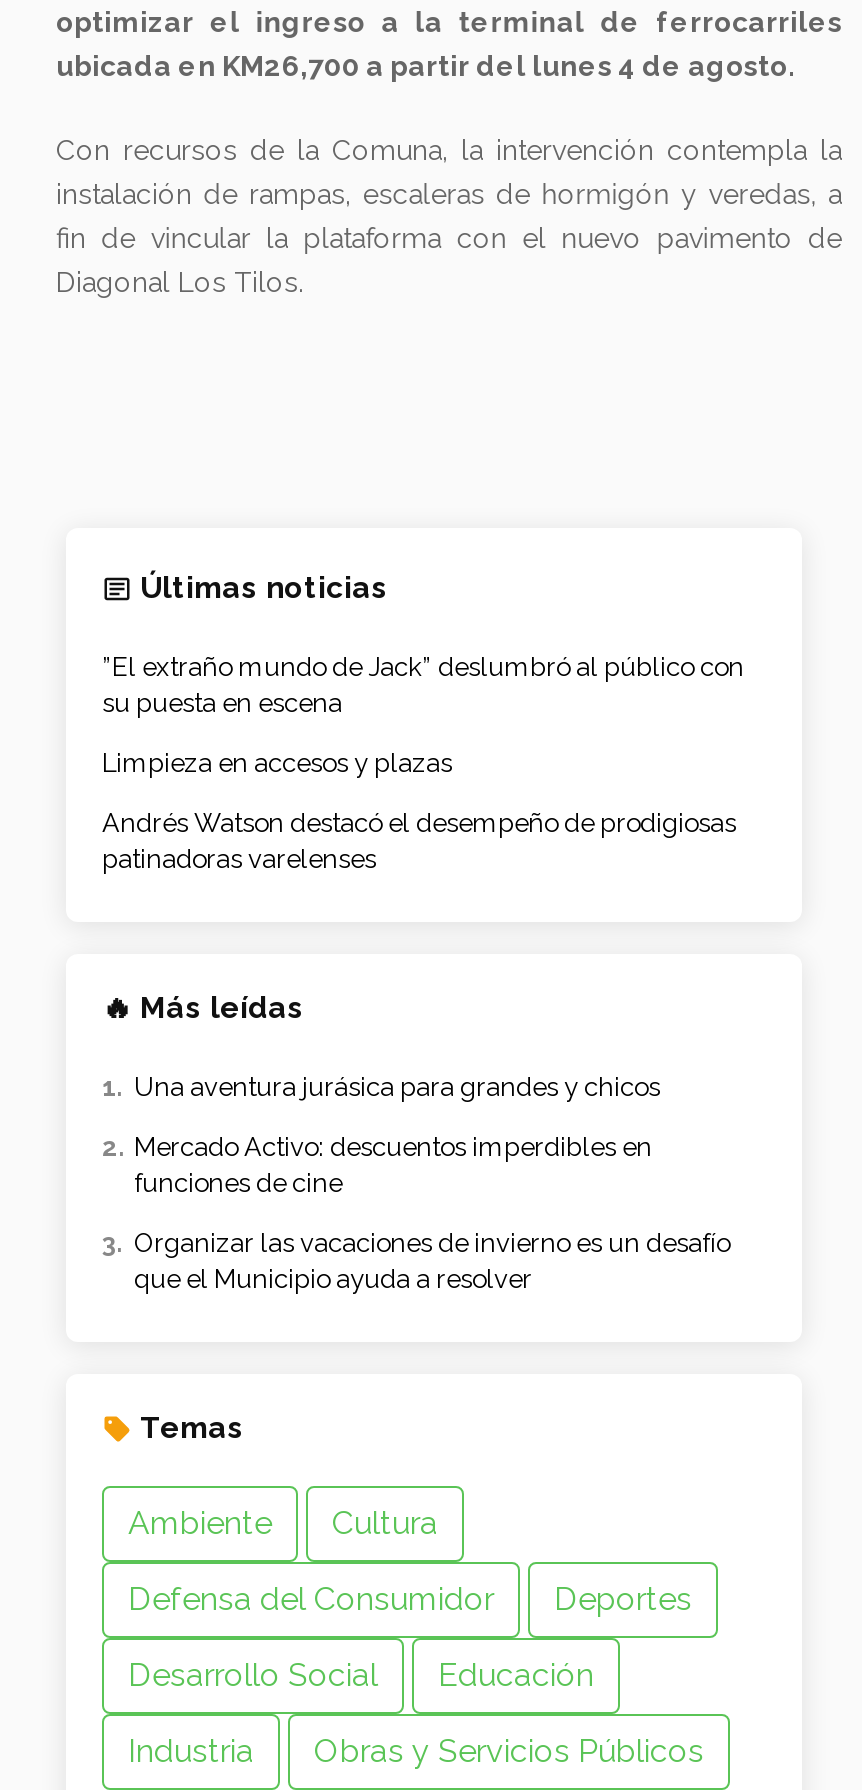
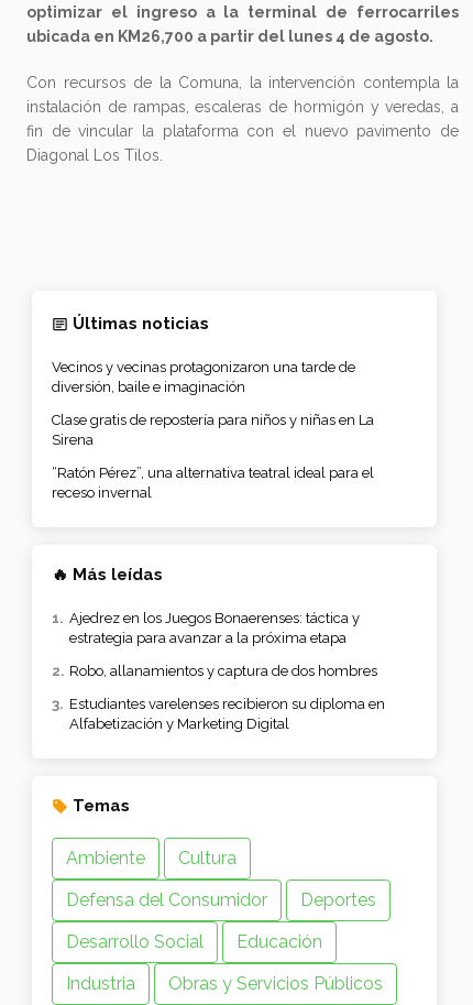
- ”El extraño mundo de Jack” deslumbró al público con
- su puesta en escena
+ Vecinos y vecinas protagonizaron una tarde de
+ diversión, baile e imaginación

- Limpieza en accesos y plazas
+ Clase gratis de repostería para niños y niñas en La
+ Sirena

- Andrés Watson destacó el desempeño de prodigiosas
- patinadoras varelenses
+ “Ratón Pérez”, una alternativa teatral ideal para el
+ receso invernal

- Una aventura jurásica para grandes y chicos
+ Ajedrez en los Juegos Bonaerenses: táctica y
+ estrategia para avanzar a la próxima etapa

- Mercado Activo: descuentos imperdibles en
- funciones de cine
+ Robo, allanamientos y captura de dos hombres

- Organizar las vacaciones de invierno es un desafío
- que el Municipio ayuda a resolver
+ Estudiantes varelenses recibieron su diploma en
+ Alfabetización y Marketing Digital
